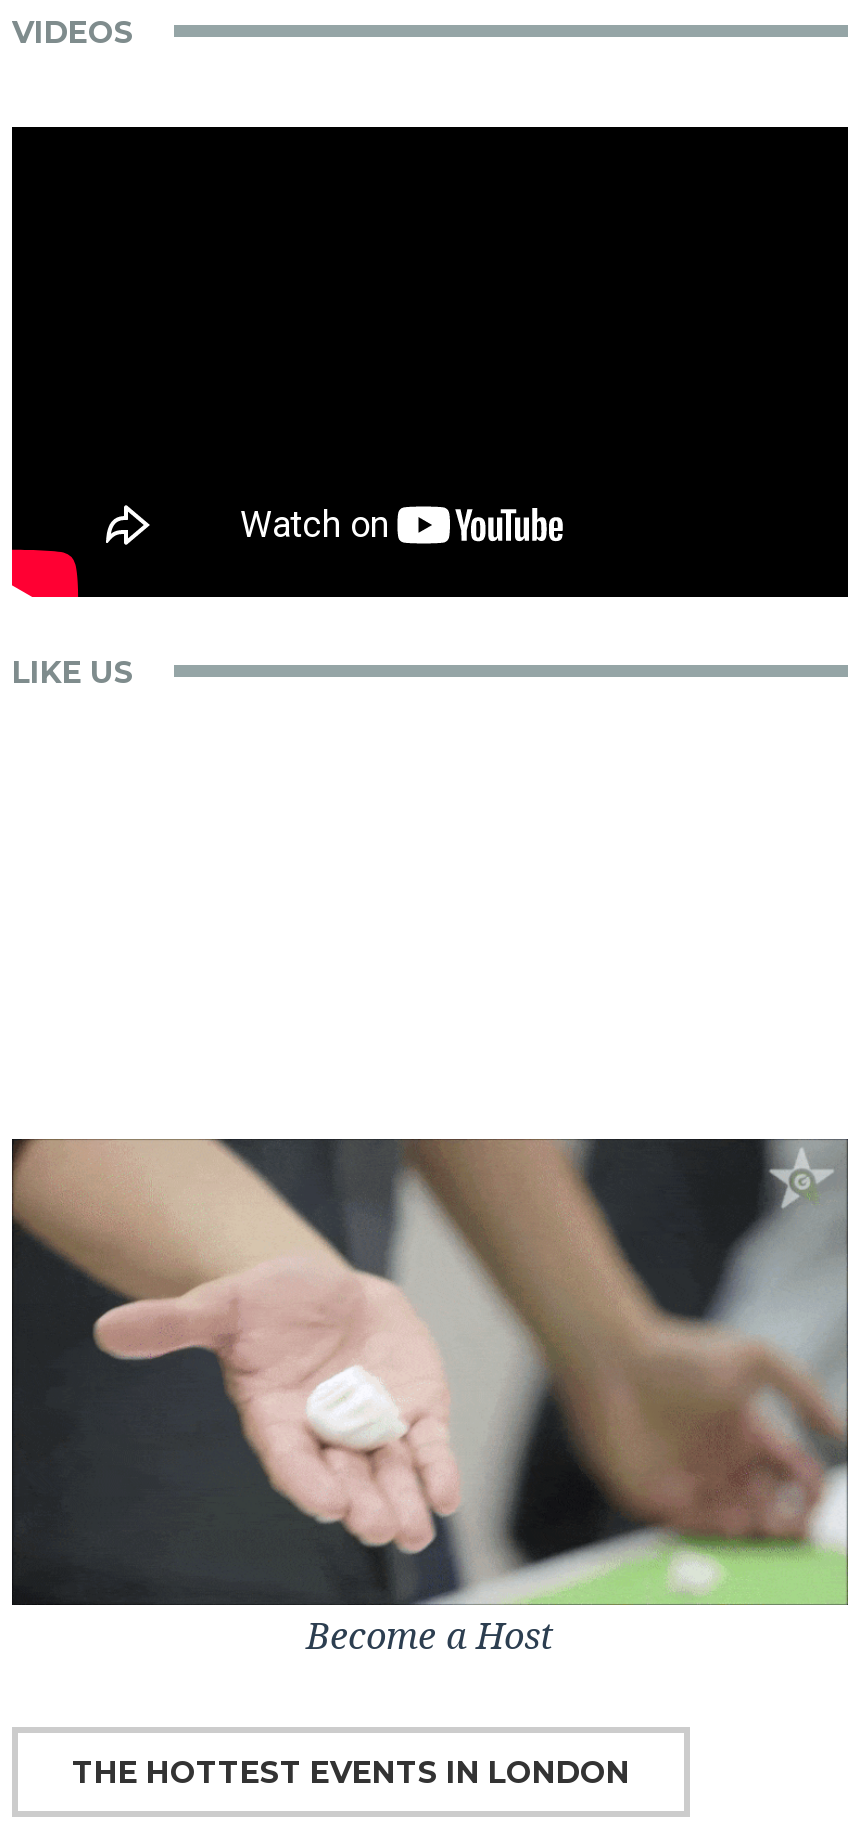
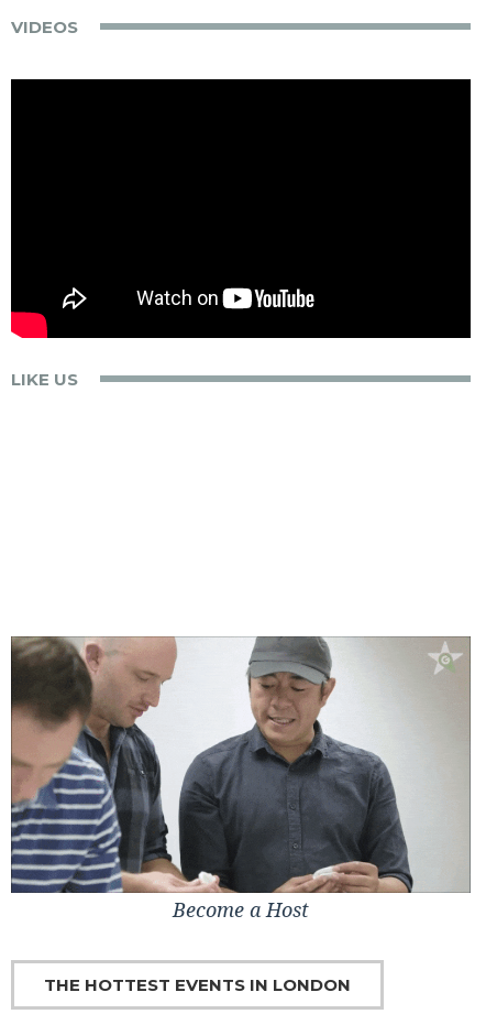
- [image]
+ [image]
